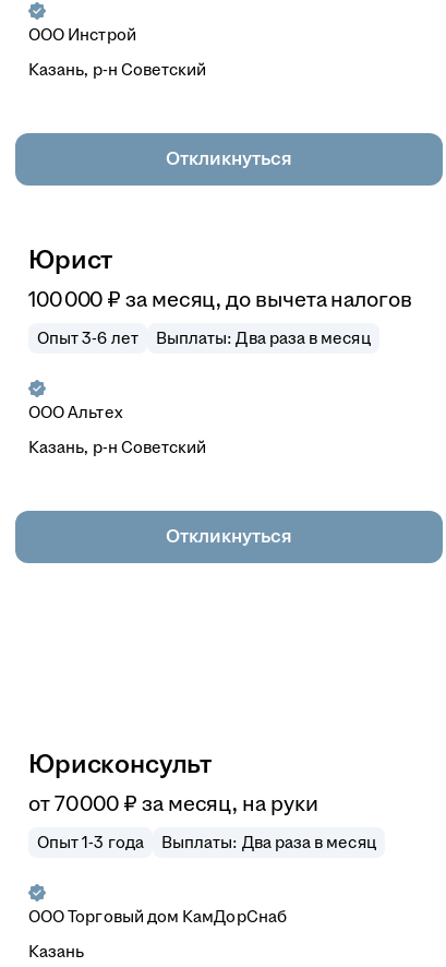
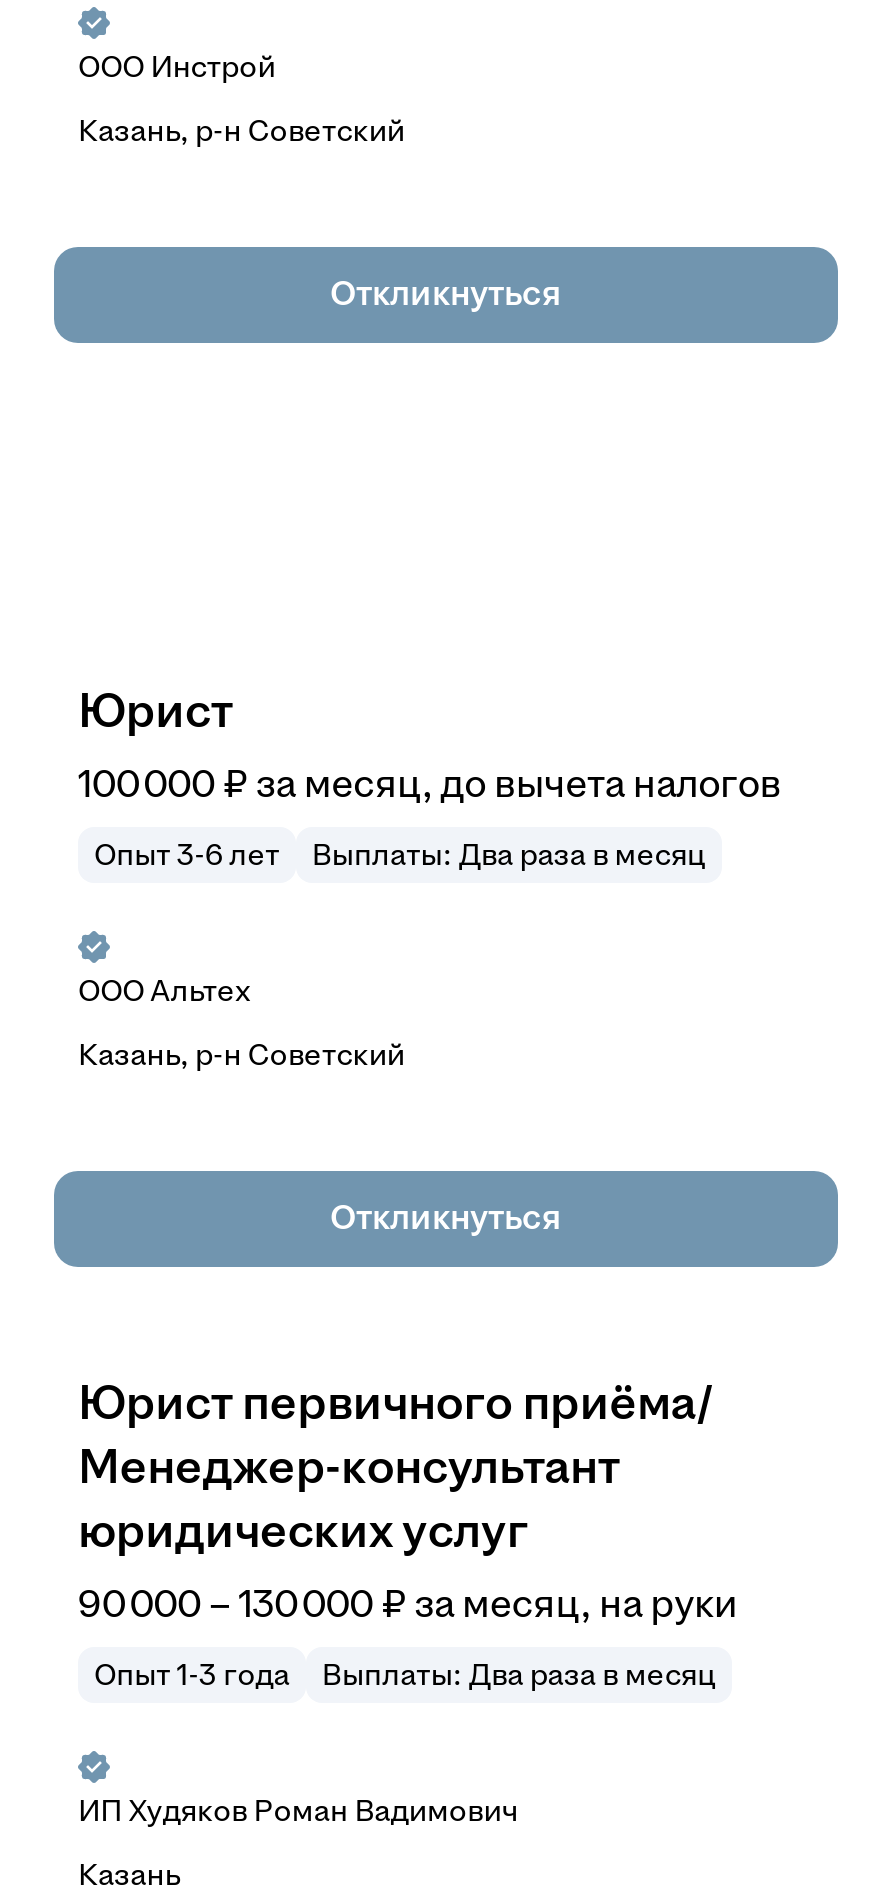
moved down: Юрист | 100 000 ₽ за месяц, до вычета налогов | Опыт 3-6 лет | Выплаты: Два раза в месяц | ООО Альтех | Казань, р-н Советский | Откликнуться

- Юрисконсульт
+ Юрист первичного приёма/
+ Менеджер-консультант
+ юридических услуг

- от 70 000 ₽ за месяц, на руки
+ 90 000 – 130 000 ₽ за месяц, на руки

- ООО Торговый дом КамДорСнаб
+ ИП Худяков Роман Вадимович
